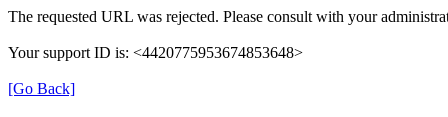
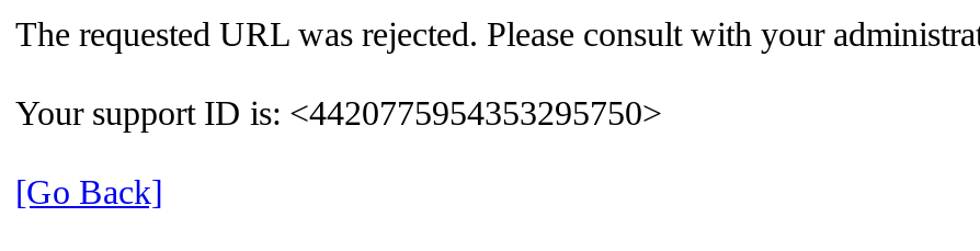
- Your support ID is: <4420775953674853648>
+ Your support ID is: <4420775954353295750>
